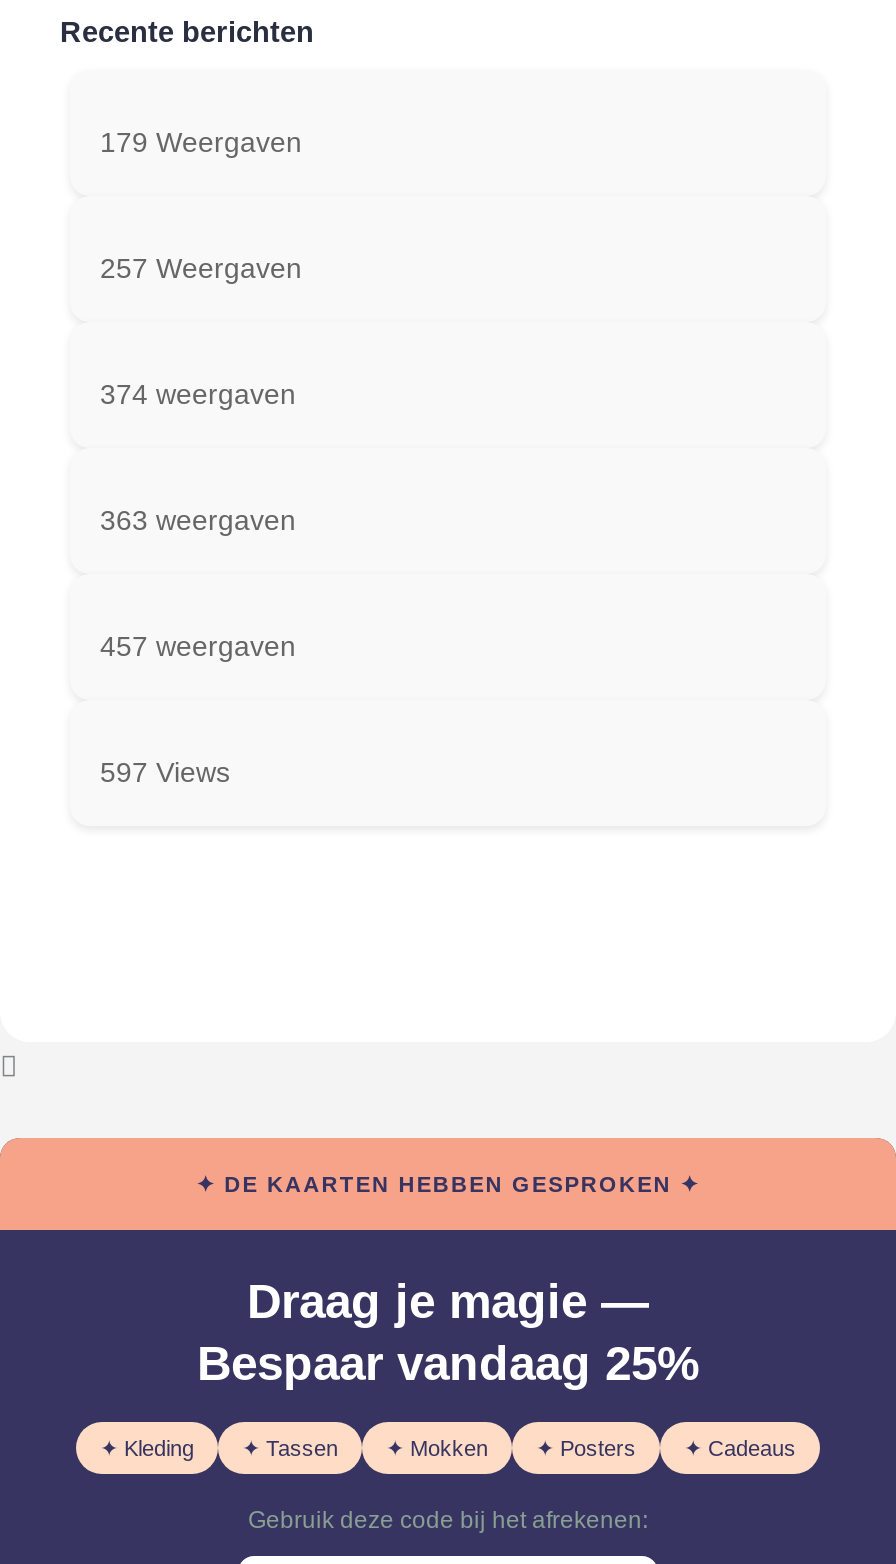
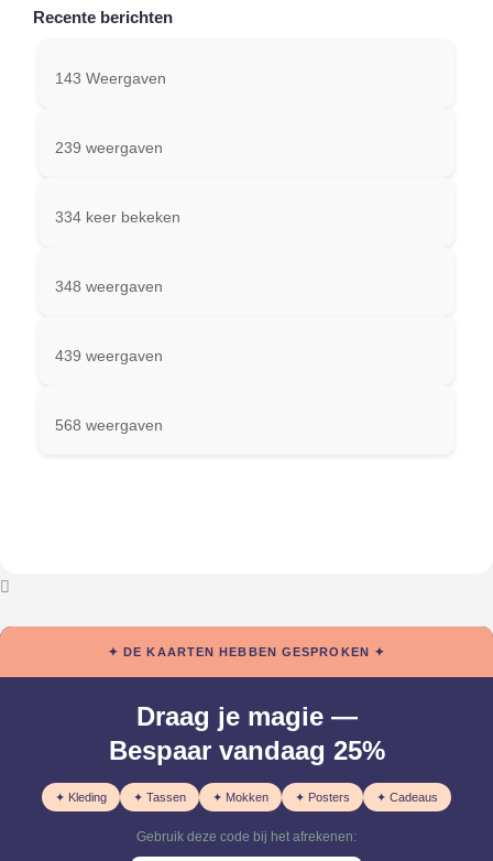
- 179 Weergaven
+ 143 Weergaven

- 257 Weergaven
+ 239 weergaven

- 374 weergaven
+ 334 keer bekeken

- 363 weergaven
+ 348 weergaven

- 457 weergaven
+ 439 weergaven

- 597 Views
+ 568 weergaven
